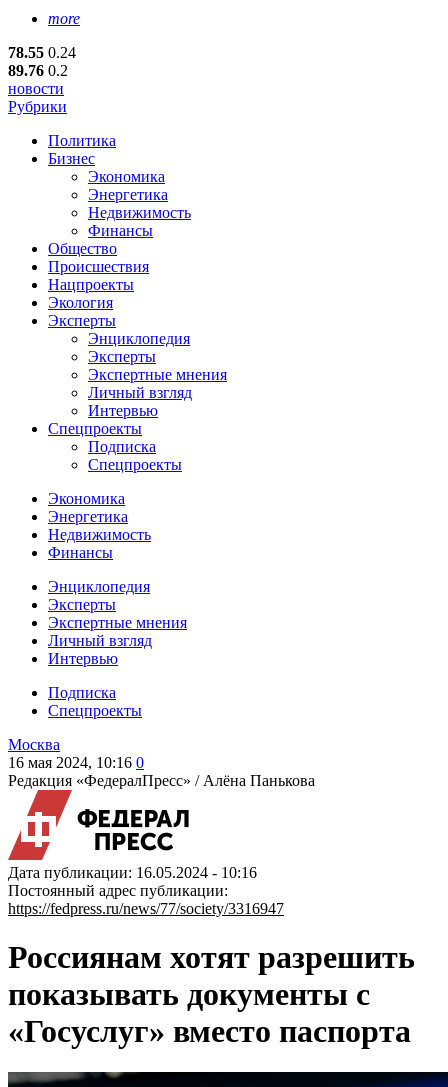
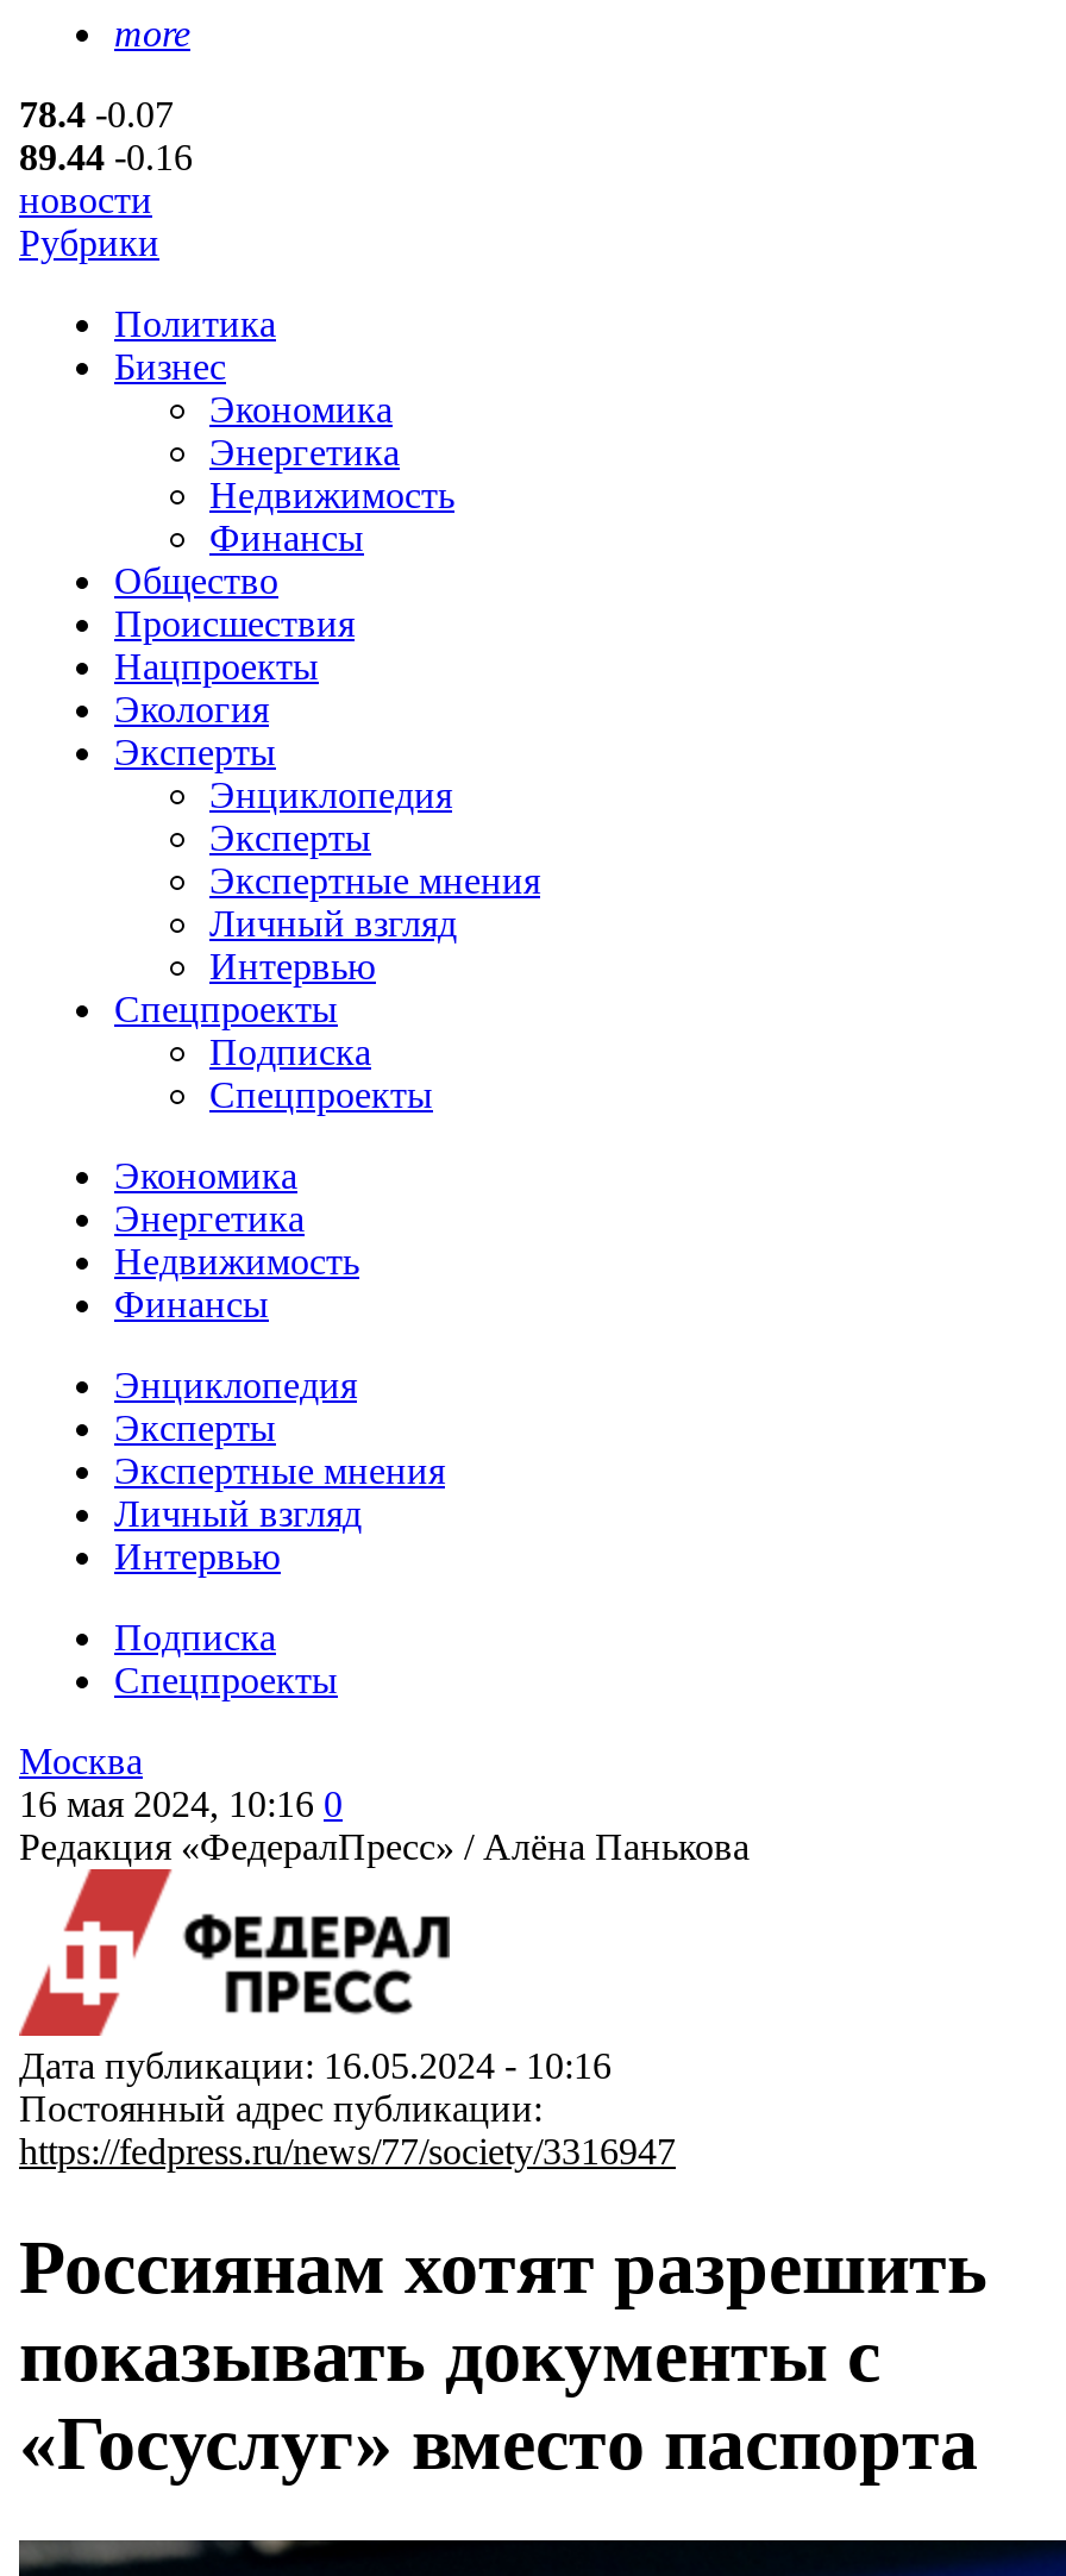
- 78.55 0.24
+ 78.4 -0.07

- 89.76 0.2
+ 89.44 -0.16
